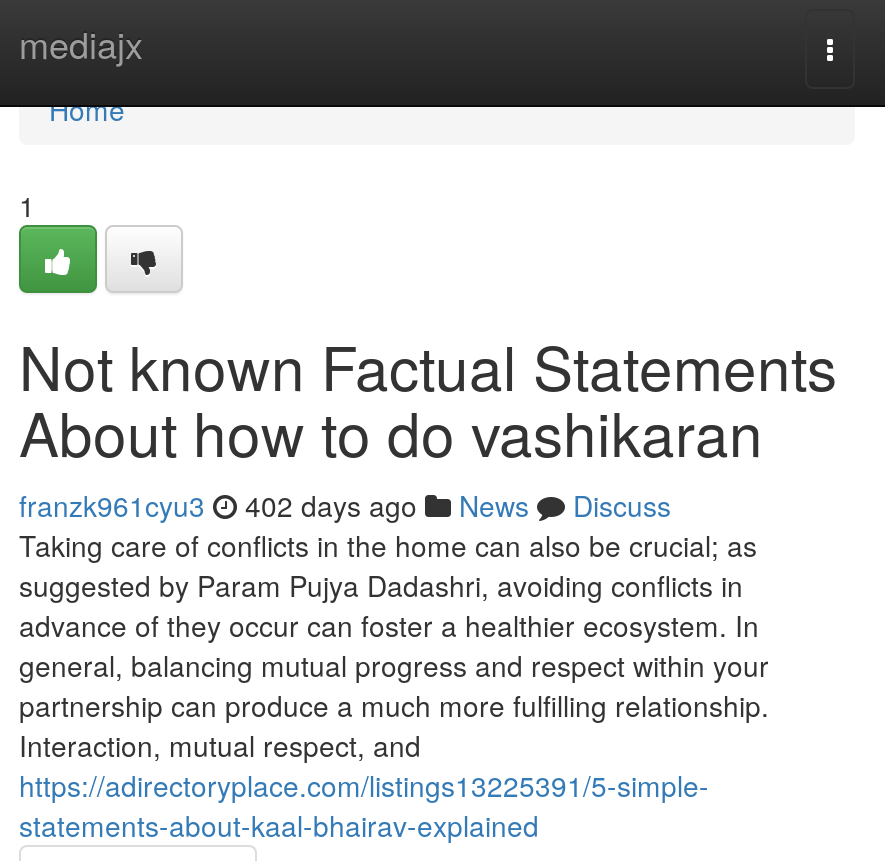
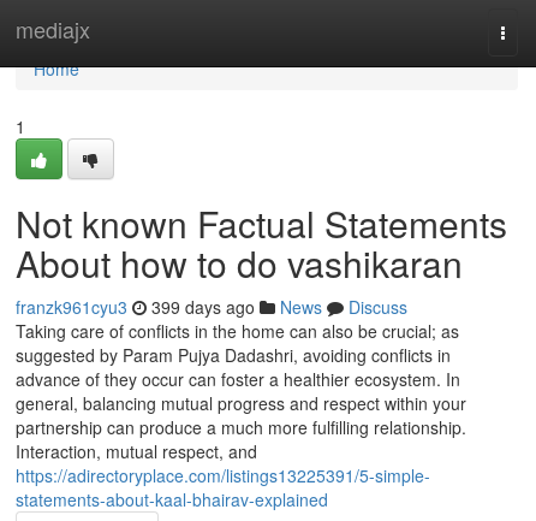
- franzk961cyu3 402 days ago News Discuss
+ franzk961cyu3 399 days ago News Discuss
